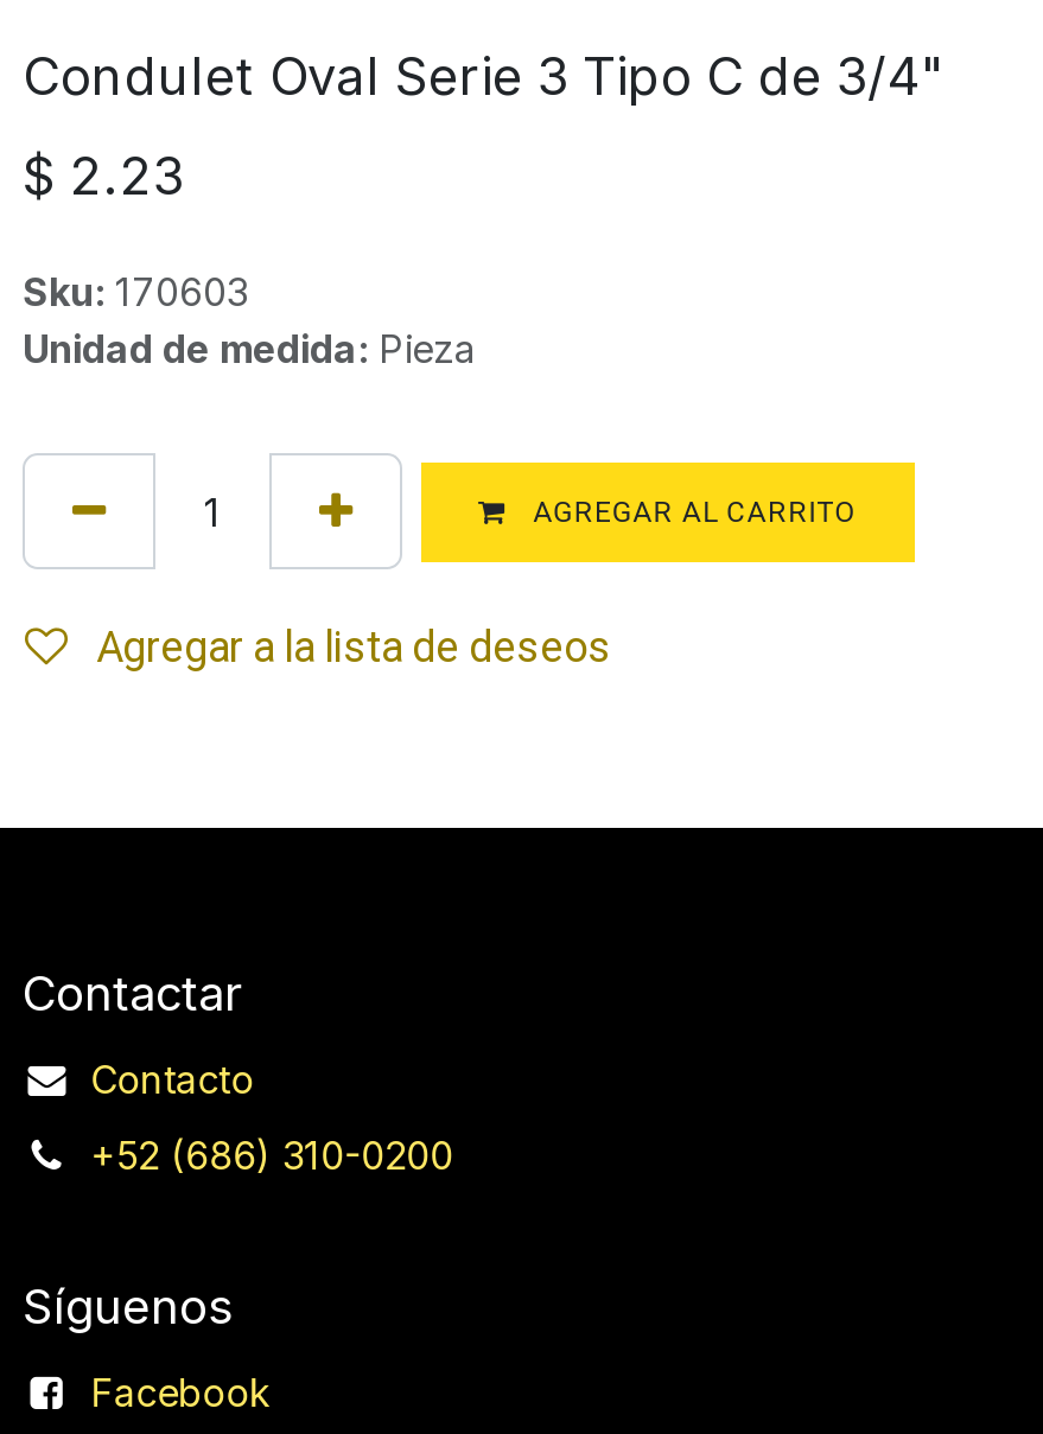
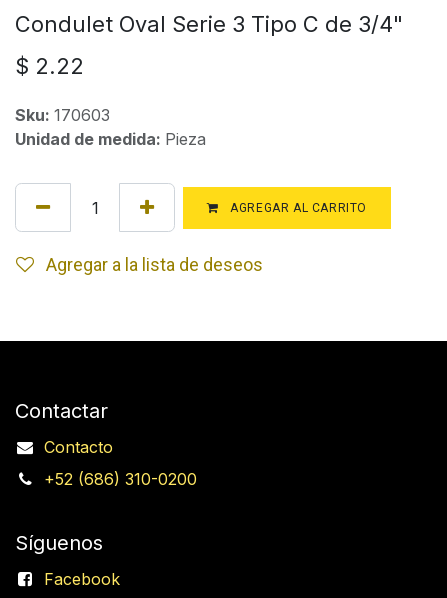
- $2.23
+ $2.22
